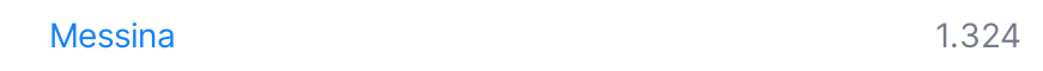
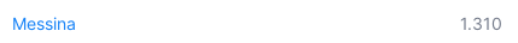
- 1.324
+ 1.310
